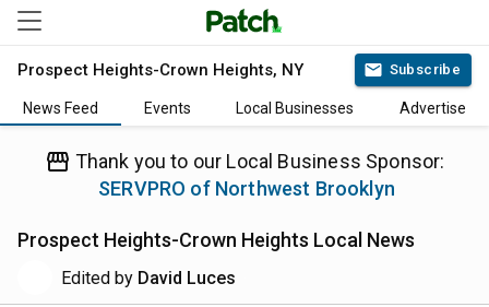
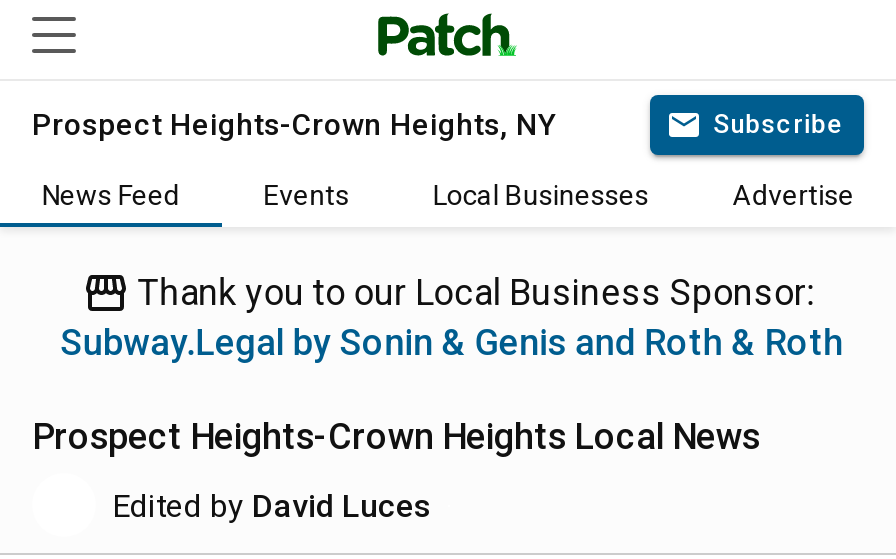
- SERVPRO of Northwest Brooklyn
+ Subway.Legal by Sonin & Genis and Roth & Roth
